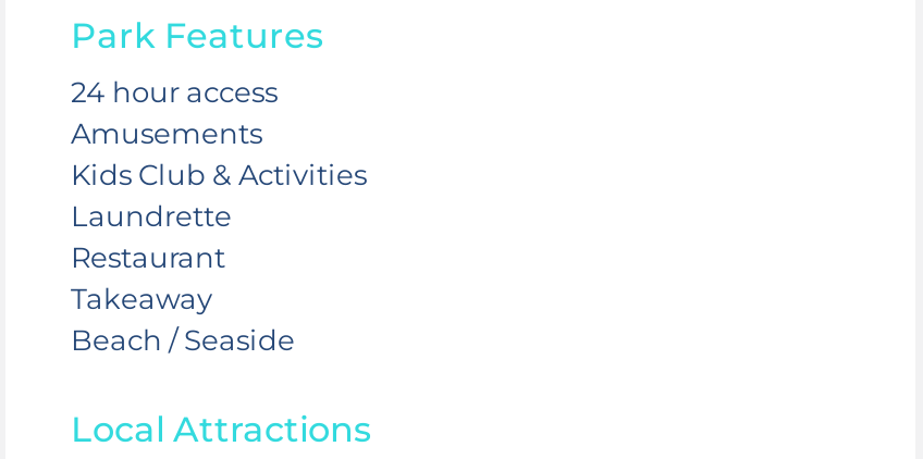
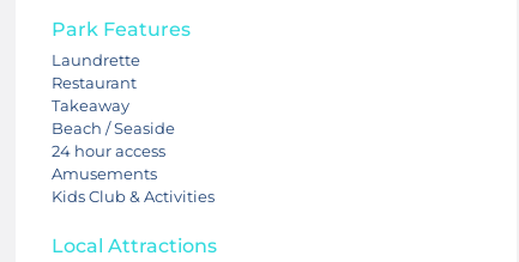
moved down: 24 hour access | Amusements | Kids Club & Activities

moved up: Laundrette | Restaurant | Takeaway | Beach / Seaside
